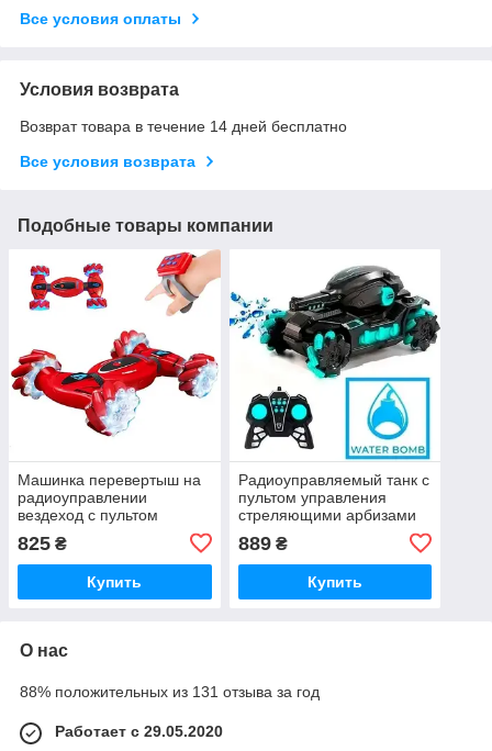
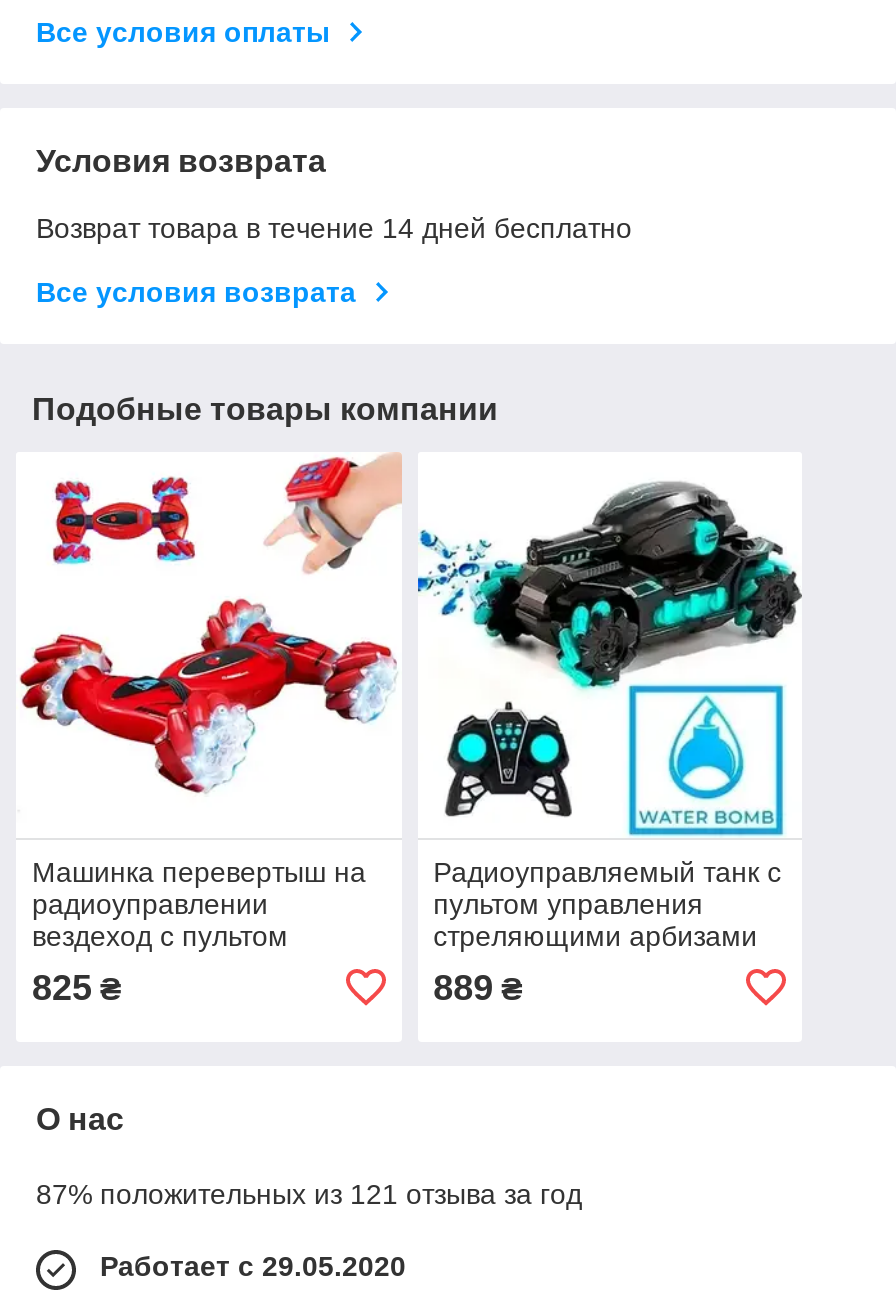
- Купить

- Купить

- 88% положительных из 131 отзыва за год
+ 87% положительных из 121 отзыва за год
